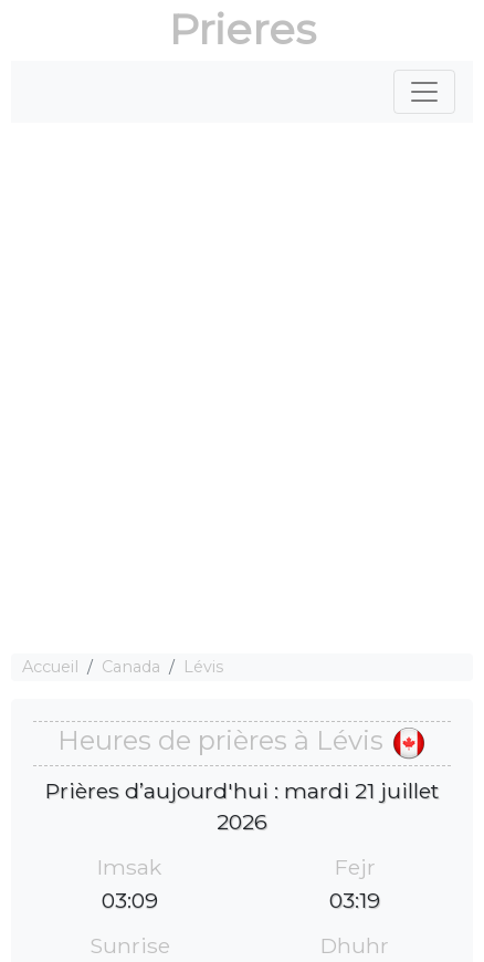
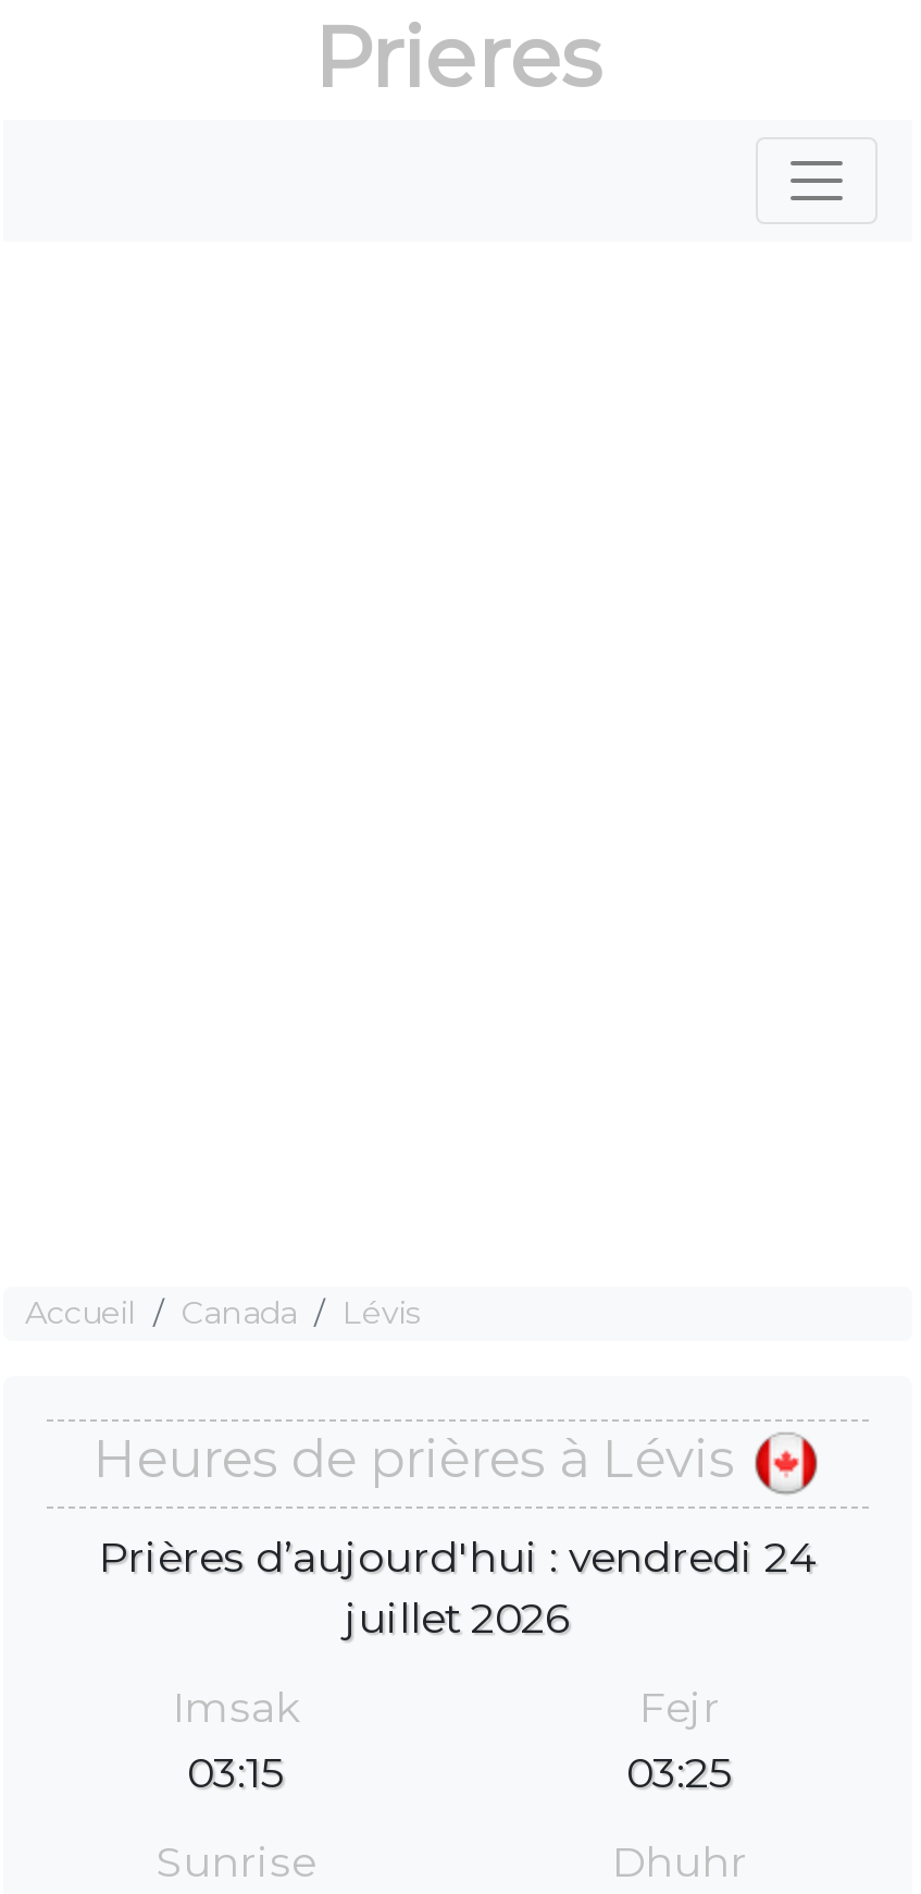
- Prières d’aujourd'hui : mardi 21 juillet
- 2026
+ Prières d’aujourd'hui : vendredi 24
+ juillet 2026

- 03:09
+ 03:15

- 03:19
+ 03:25
